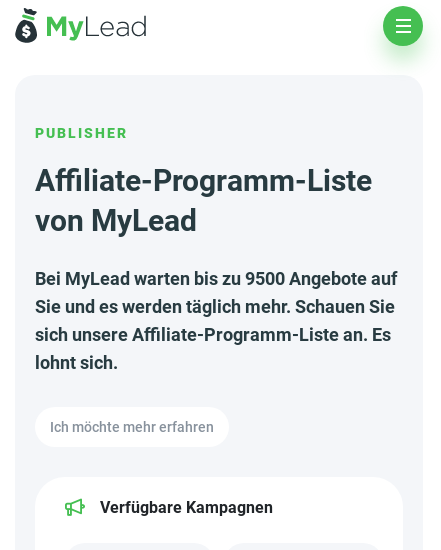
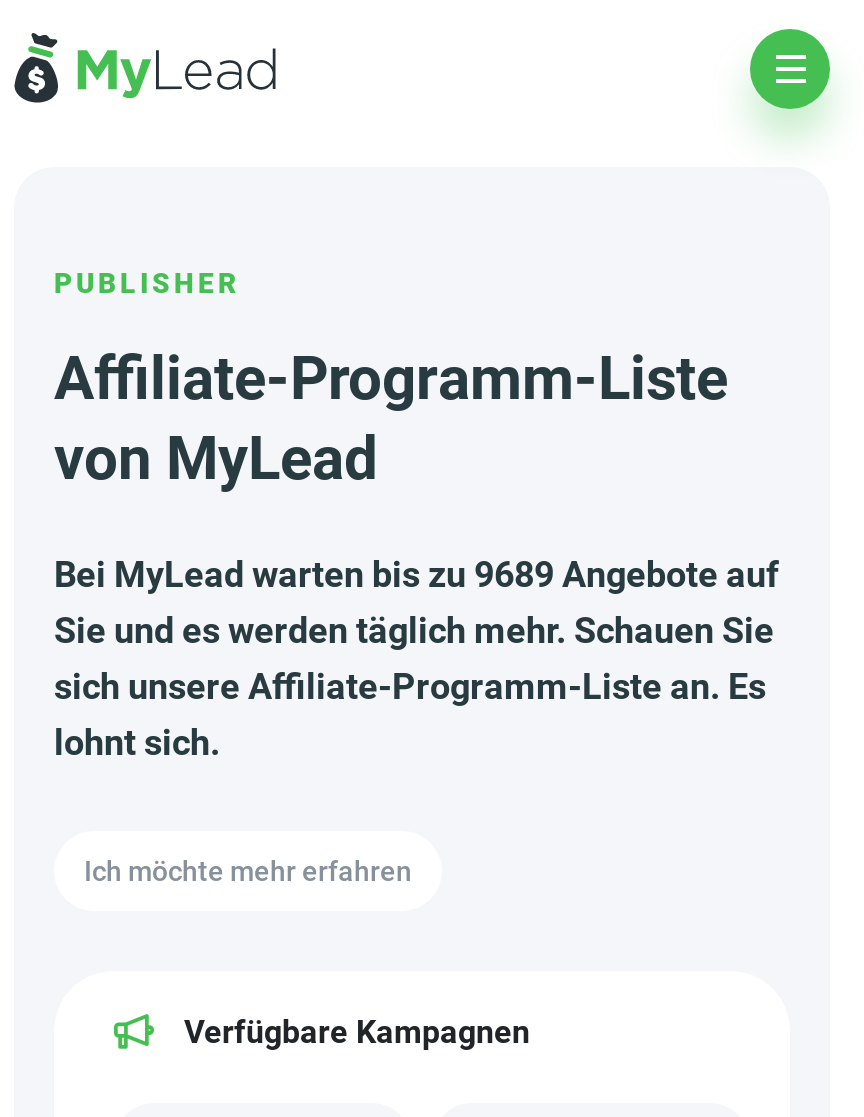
- Bei MyLead warten bis zu 9500 Angebote auf
+ Bei MyLead warten bis zu 9689 Angebote auf
